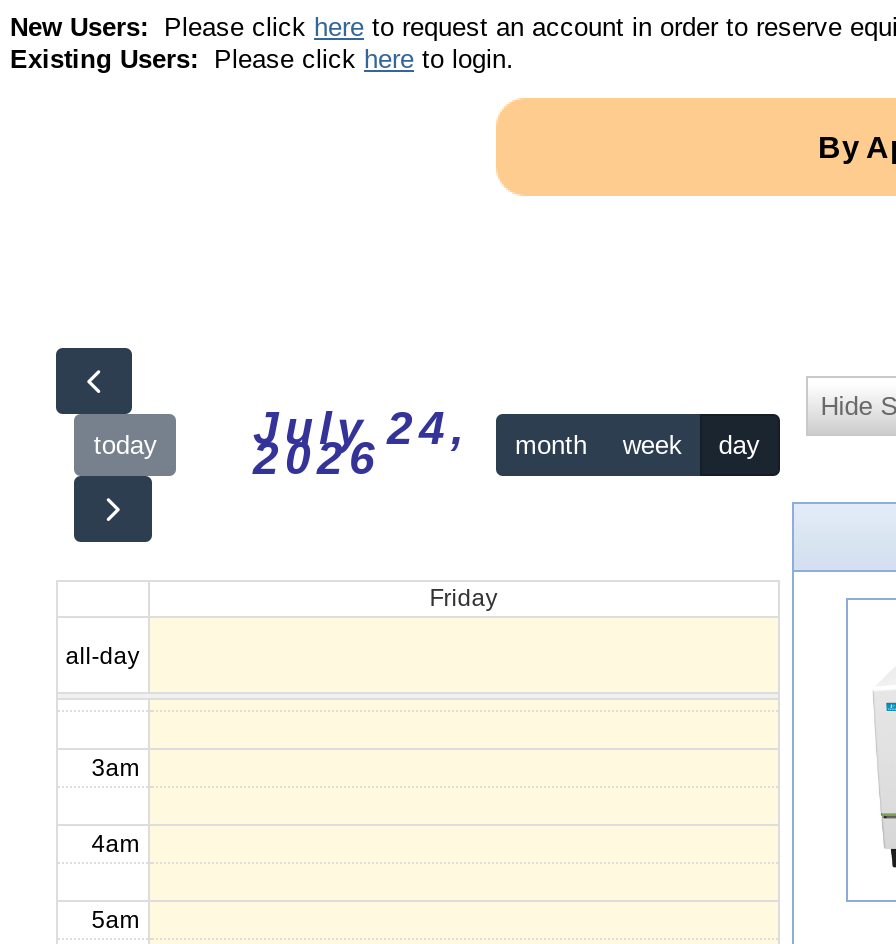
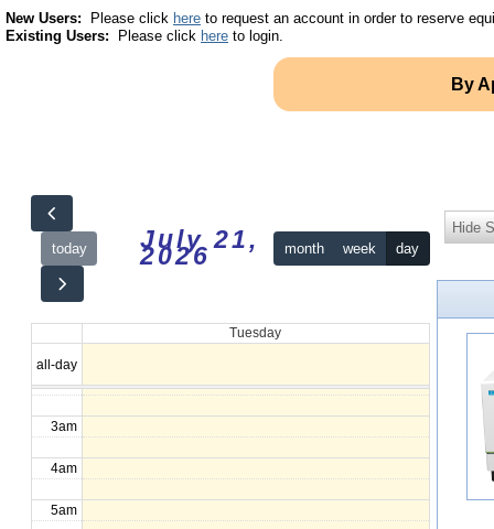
- July 24, month week day
+ July 21, month week day

- Friday
+ Tuesday
